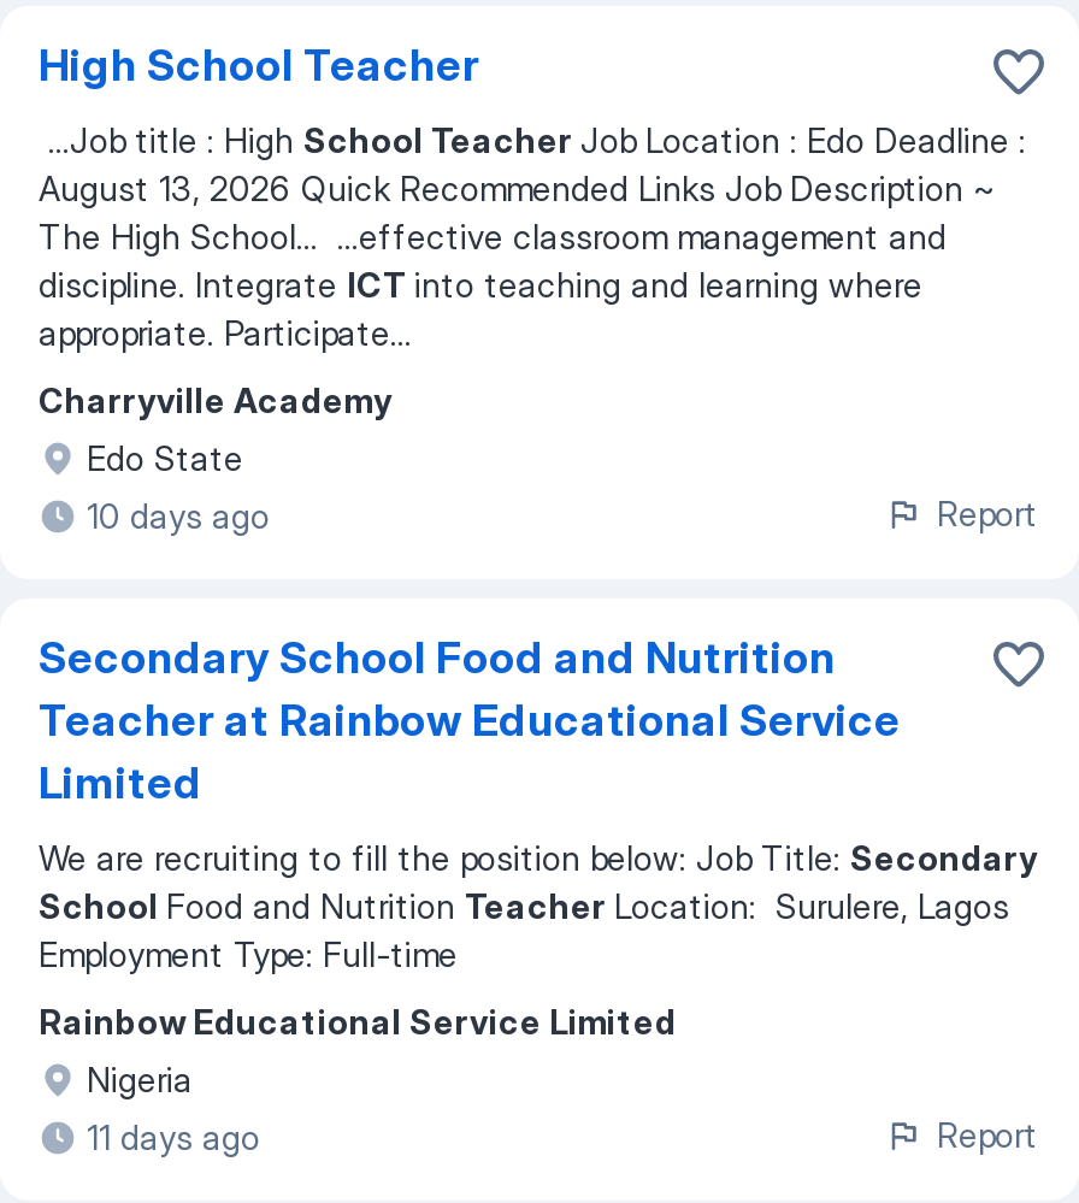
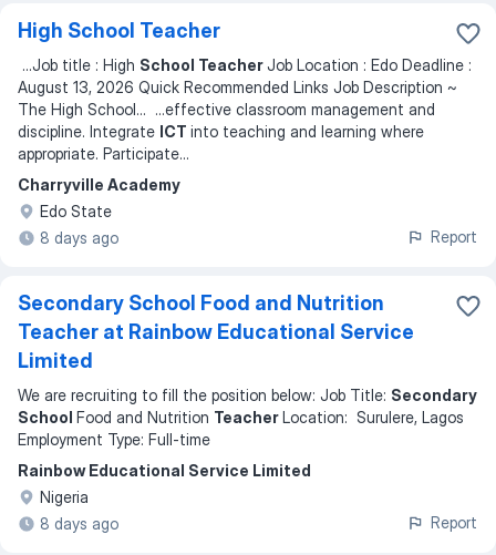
- 10 days ago
+ 8 days ago

- 11 days ago
+ 8 days ago
